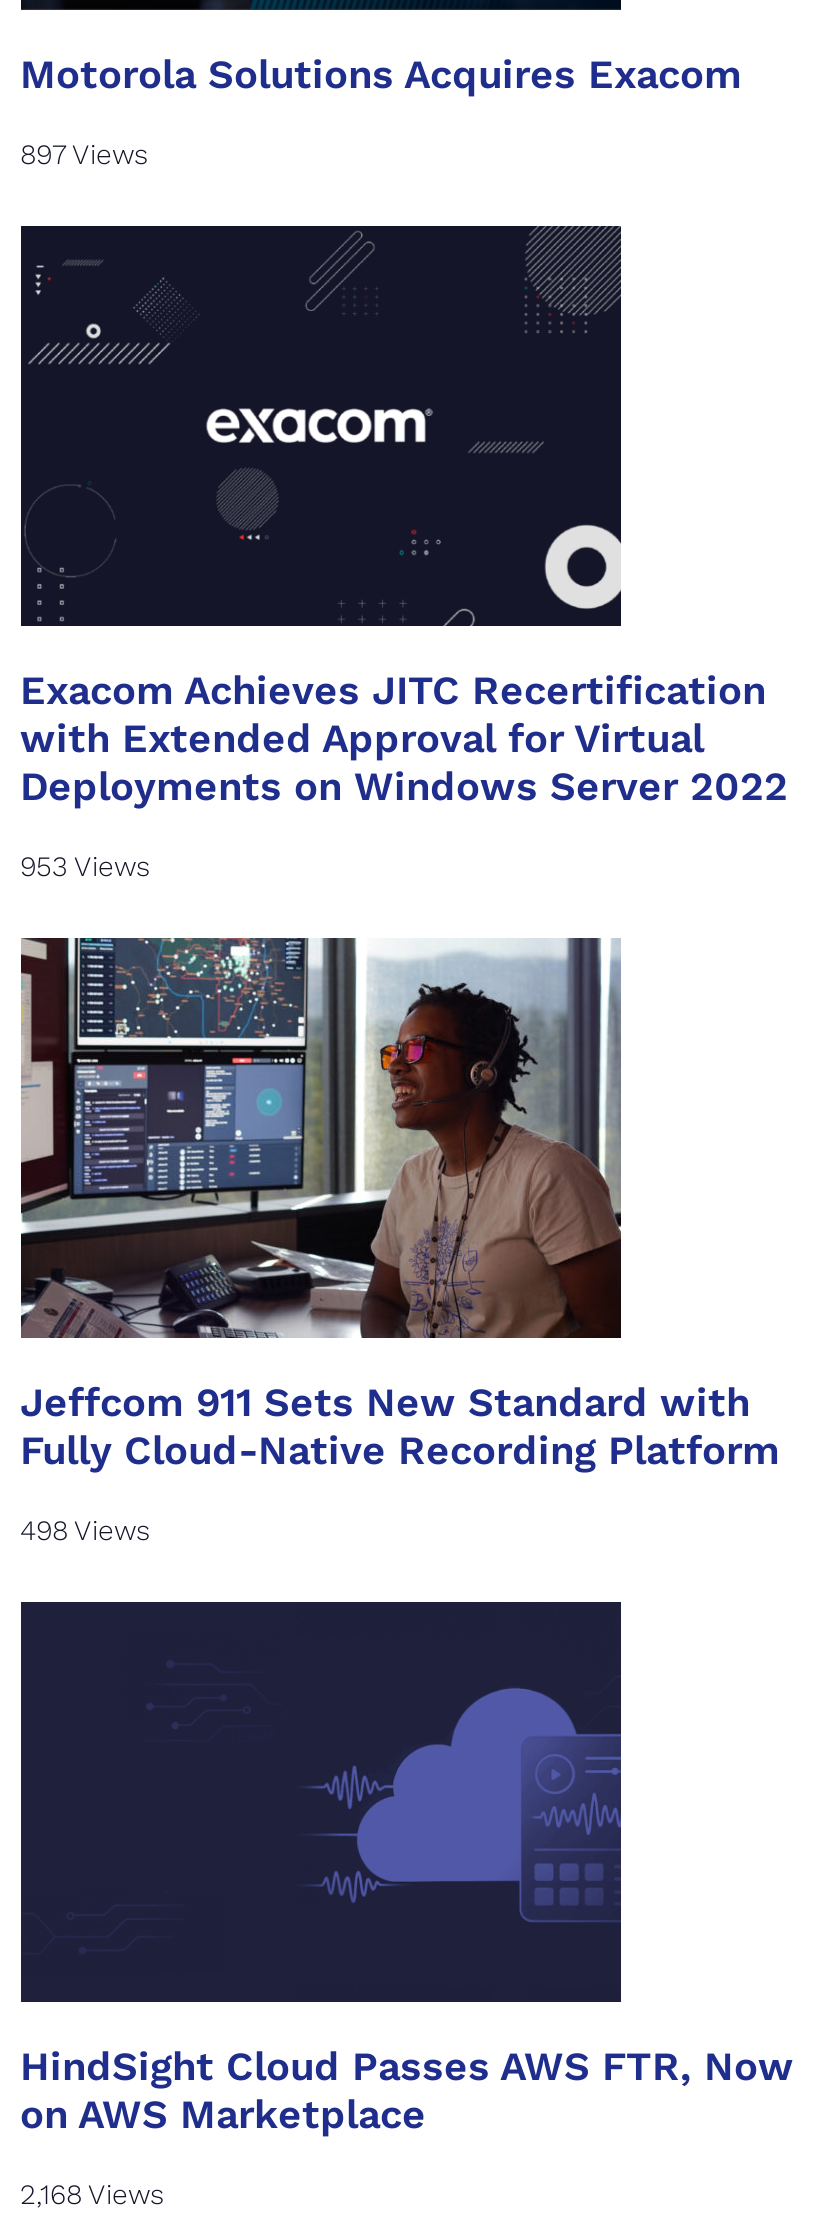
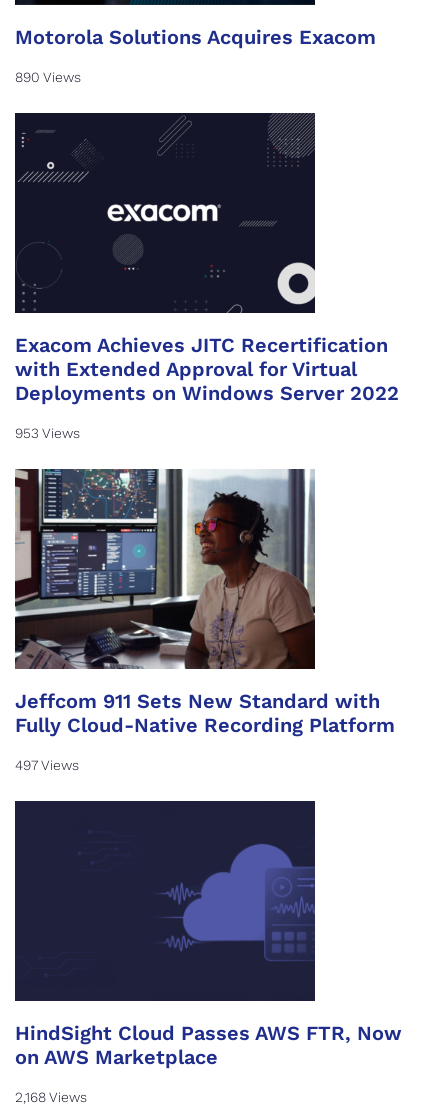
- 897 Views
+ 890 Views

- 498 Views
+ 497 Views
